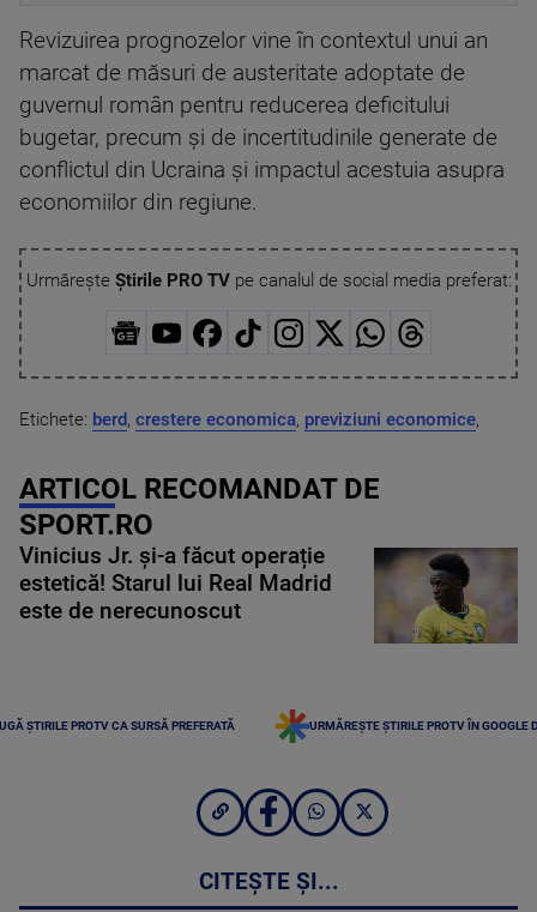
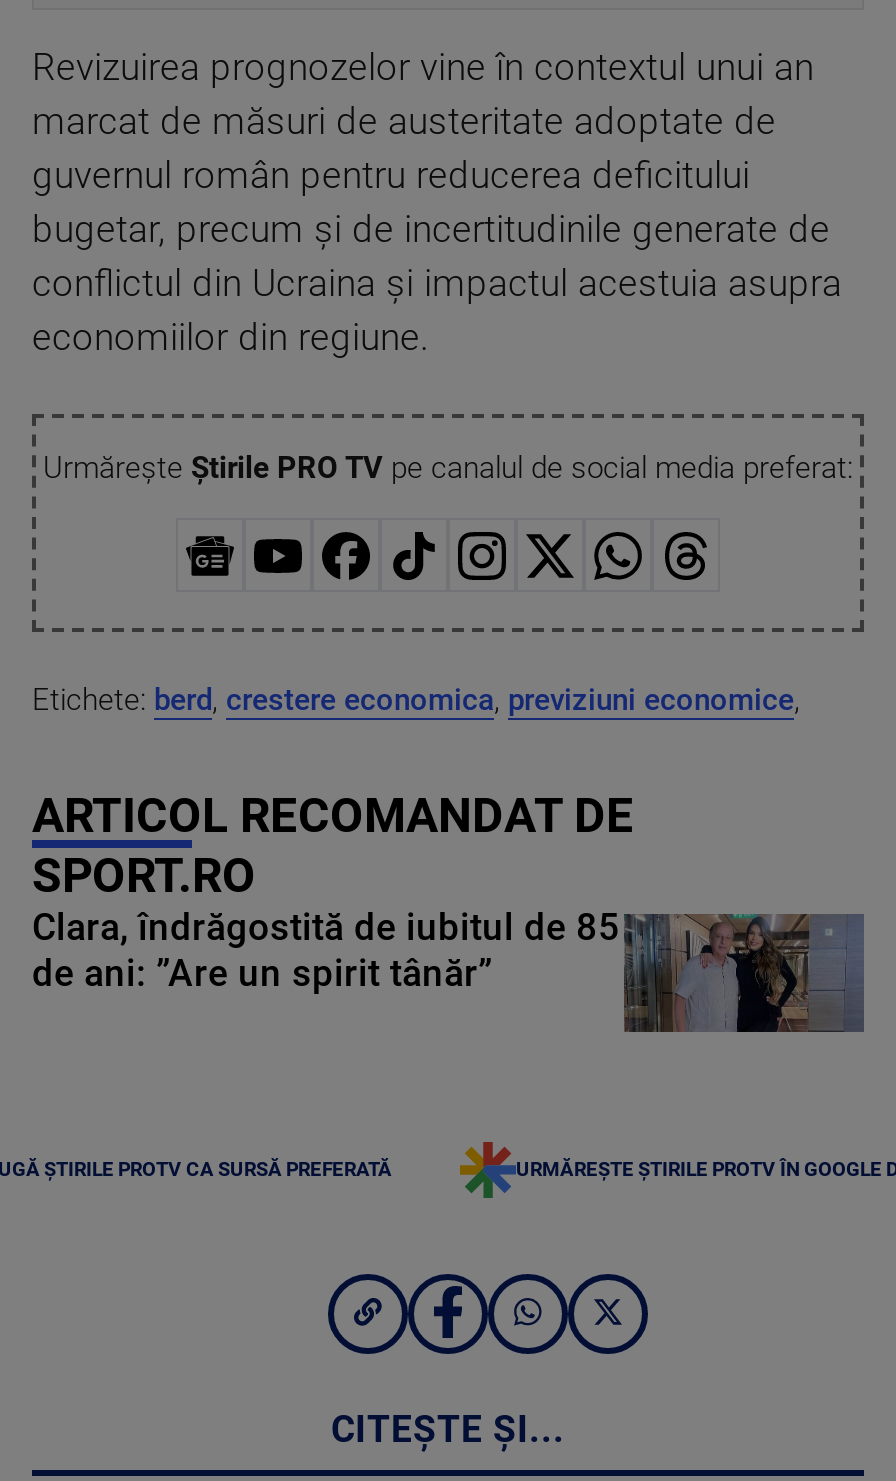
- [image]
- Vinicius Jr. și-a făcut operație
- estetică! Starul lui Real Madrid
- este de nerecunoscut
+ [image]
+ Clara, îndrăgostită de iubitul de 85
+ de ani: ”Are un spirit tânăr”
